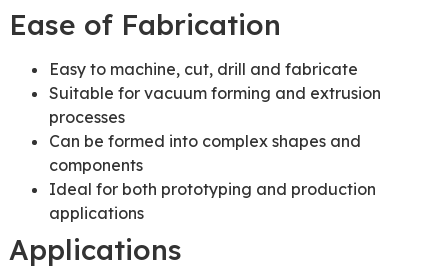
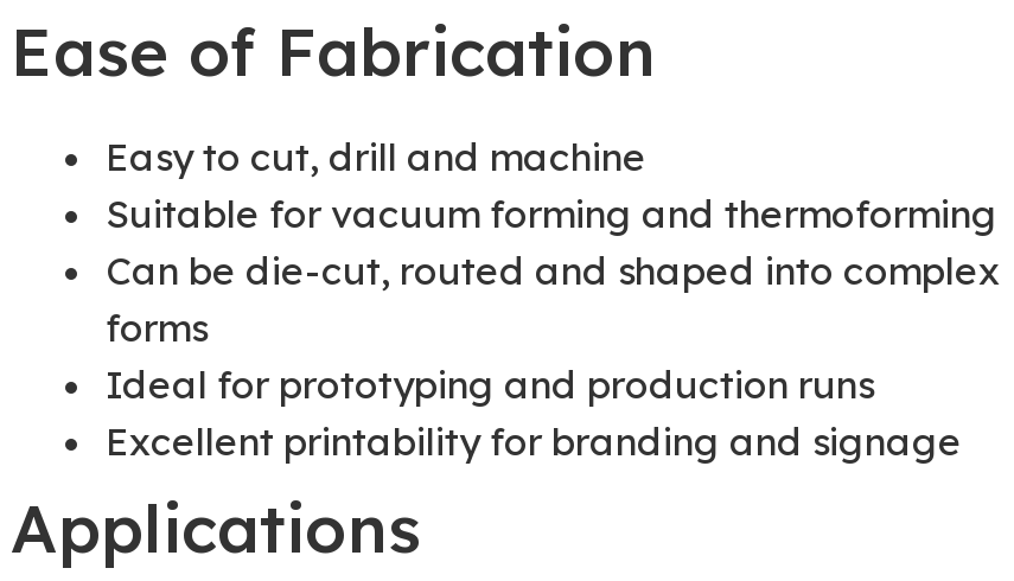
- Easy to machine, cut, drill and fabricate
- Suitable for vacuum forming and extrusion
- processes
- Can be formed into complex shapes and
- components
- Ideal for both prototyping and production
- applications
+ Easy to cut, drill and machine
+ Suitable for vacuum forming and thermoforming
+ Can be die-cut, routed and shaped into complex
+ forms
+ Ideal for prototyping and production runs
+ Excellent printability for branding and signage
